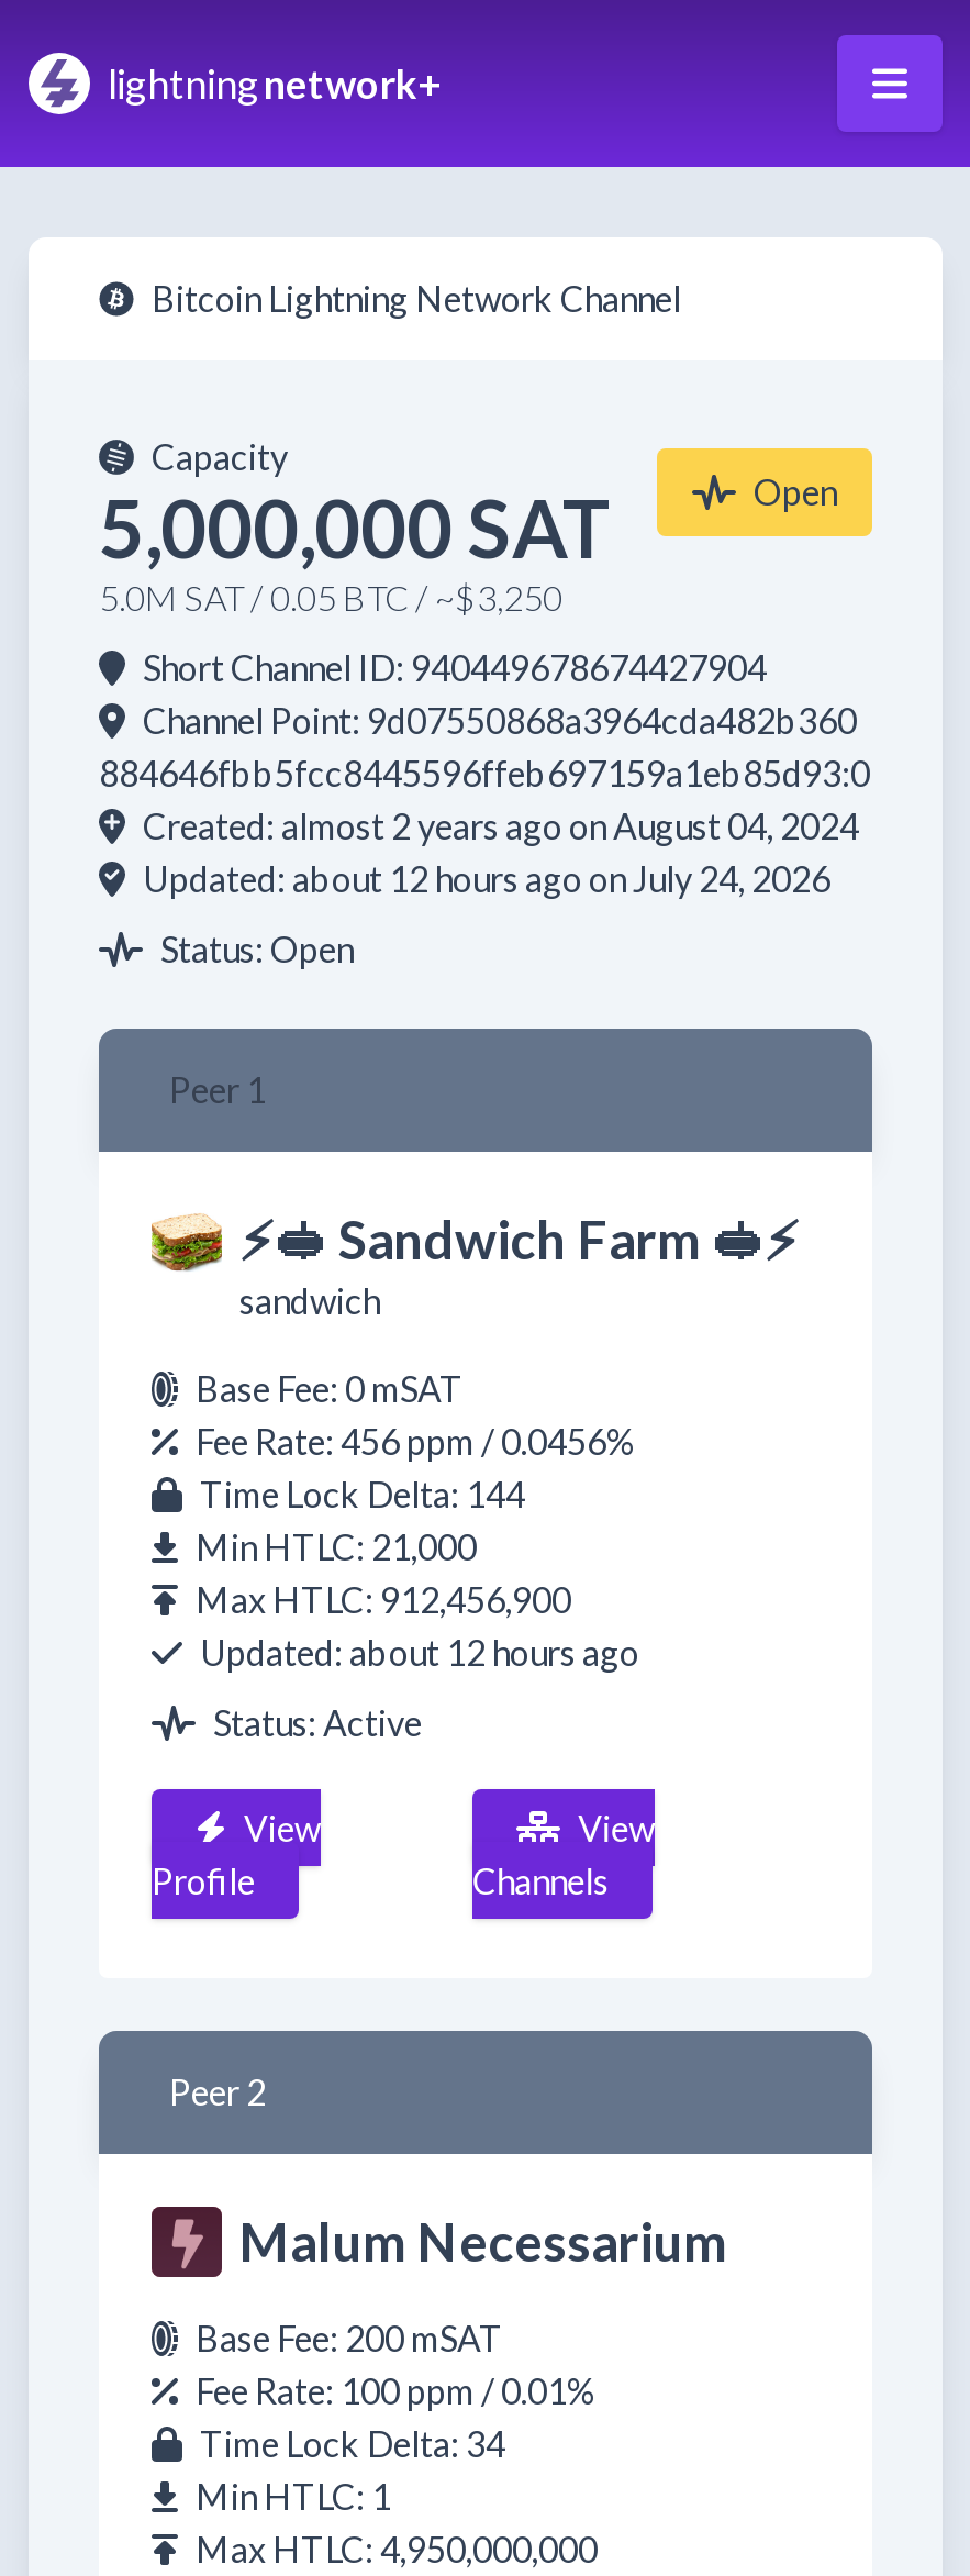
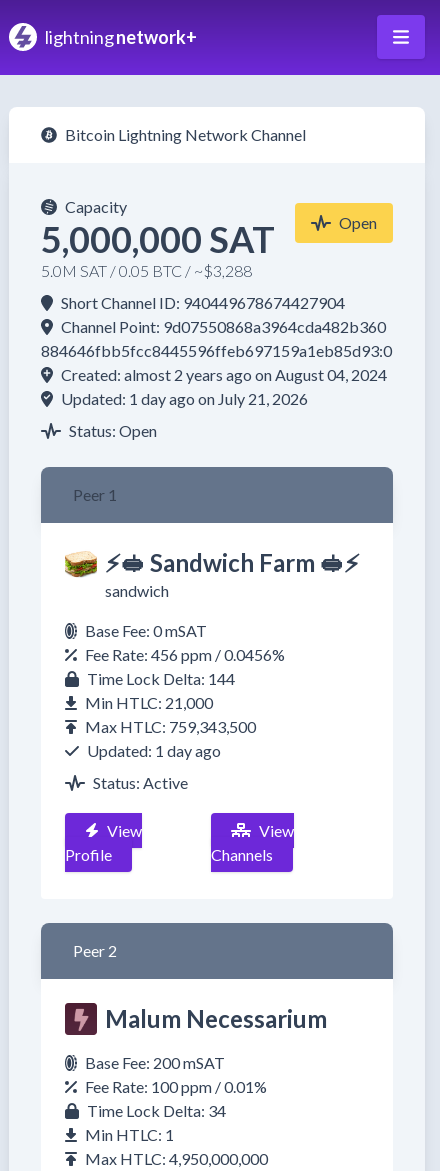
- 5.0M SAT / 0.05 BTC / ~$3,250
+ 5.0M SAT / 0.05 BTC / ~$3,288

- Updated: about 12 hours ago on July 24, 2026
+ Updated: 1 day ago on July 21, 2026

- Max HTLC: 912,456,900
- Updated: about 12 hours ago
+ Max HTLC: 759,343,500
+ Updated: 1 day ago
